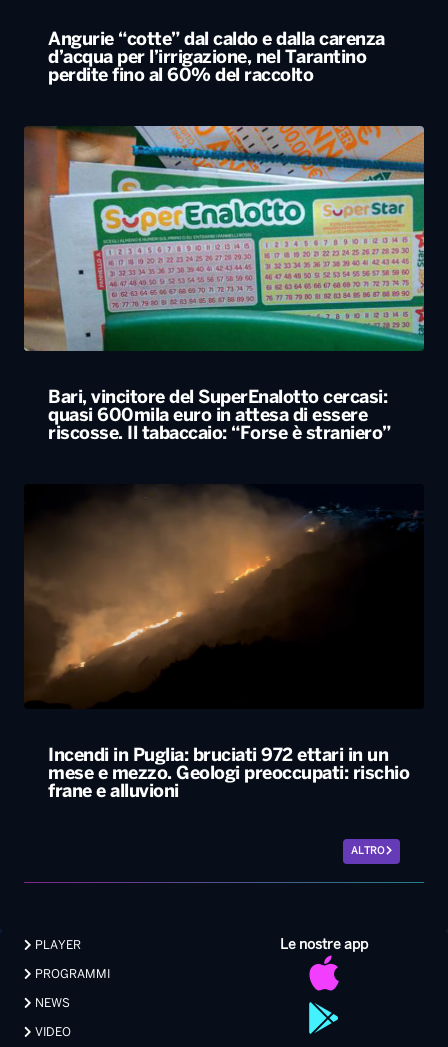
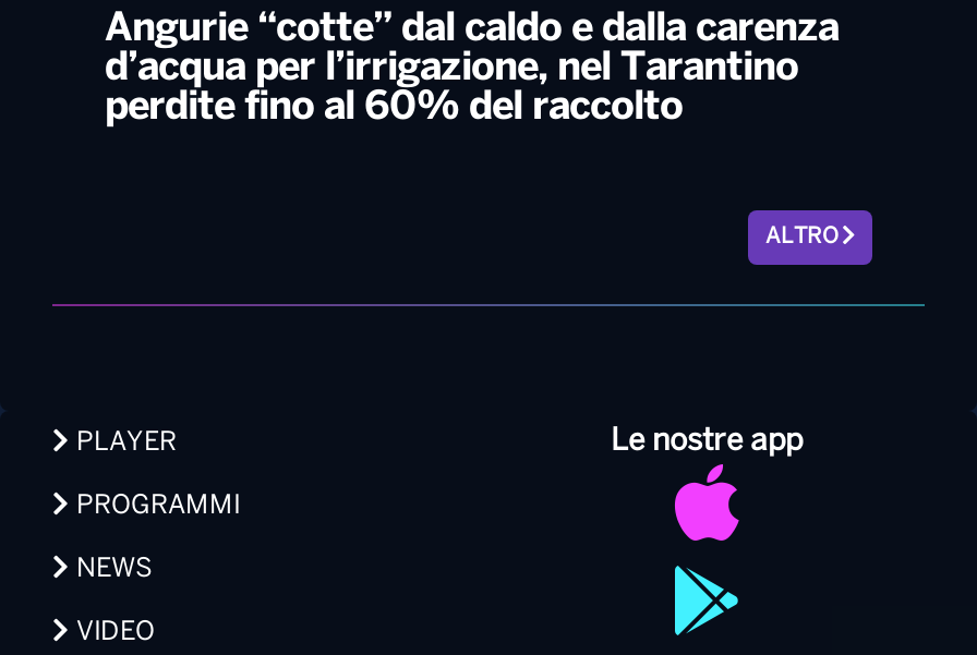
- [image]
- Bari, vincitore del SuperEnalotto cercasi:
- quasi 600mila euro in attesa di essere
- riscosse. Il tabaccaio: “Forse è straniero”

- [image]

- Incendi in Puglia: bruciati 972 ettari in un
- mese e mezzo. Geologi preoccupati: rischio
- frane e alluvioni
